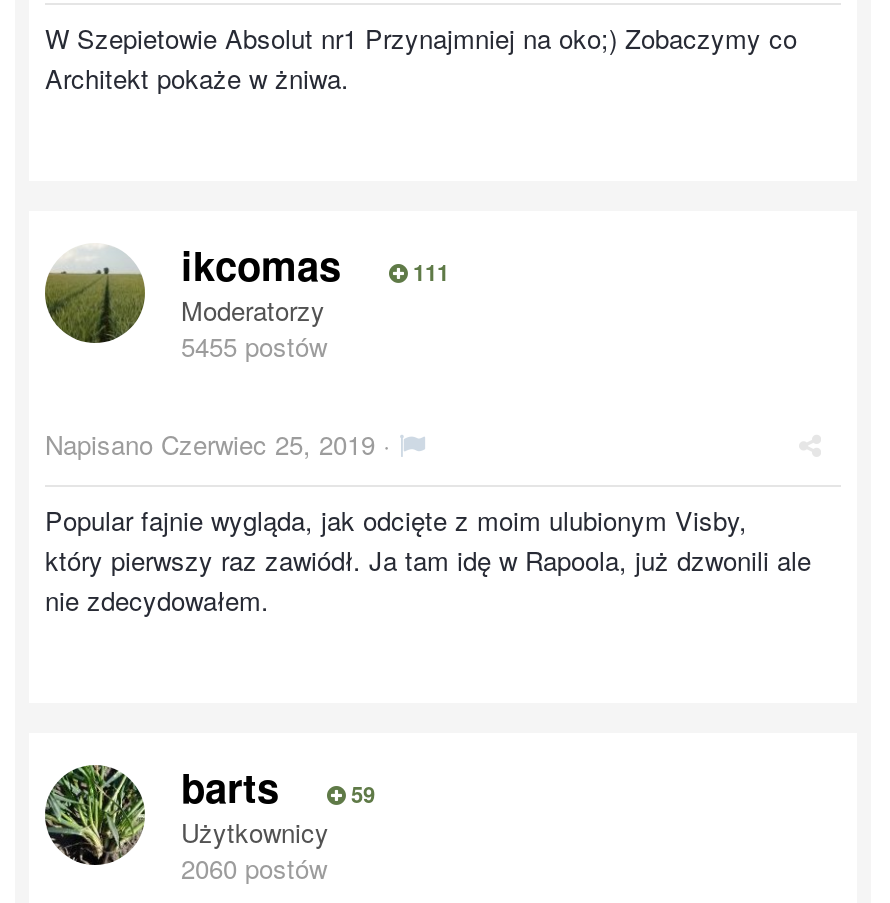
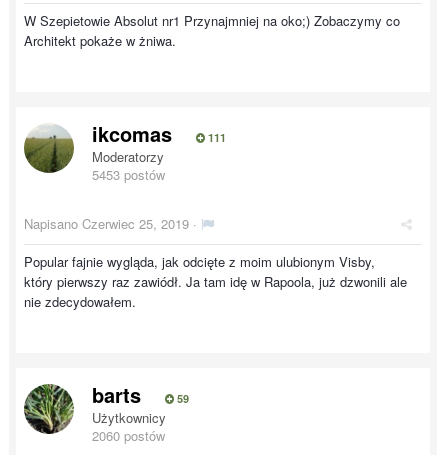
- 5455 postów
+ 5453 postów
